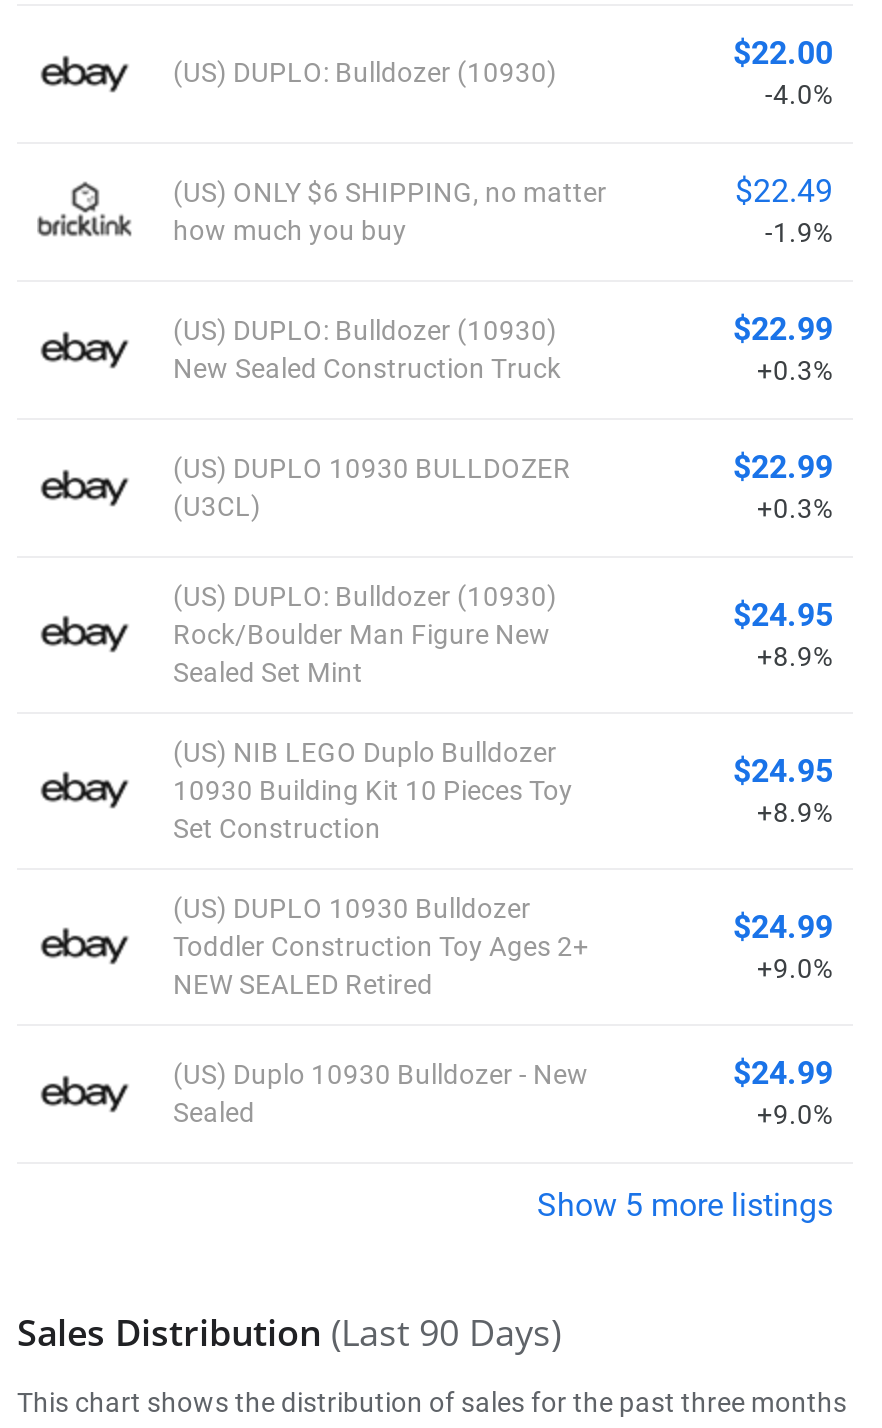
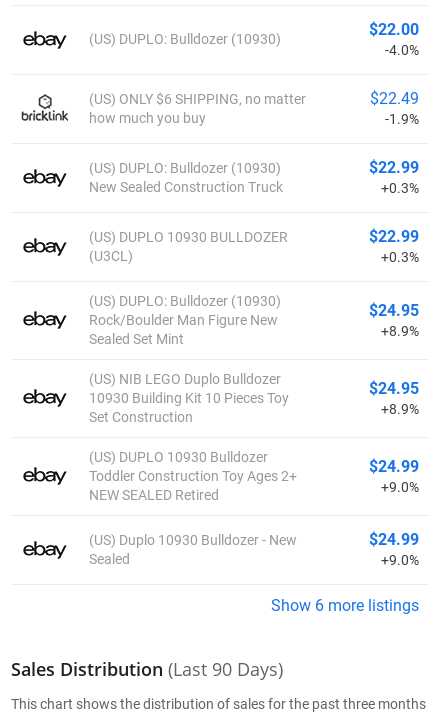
- Show 5 more listings
+ Show 6 more listings
